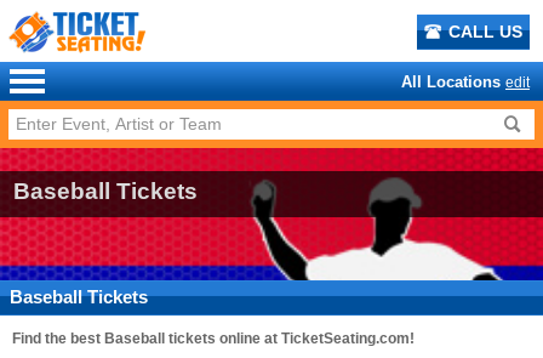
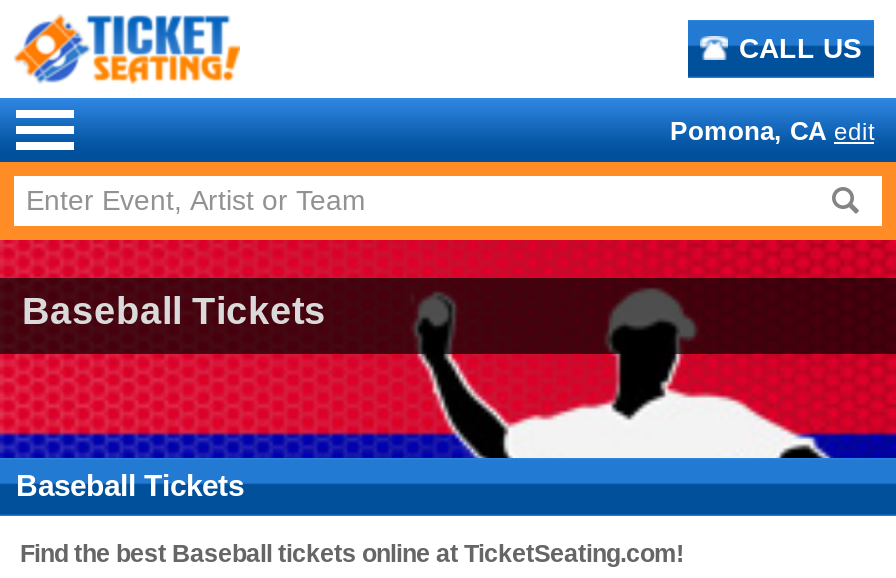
- All Locations edit
+ Pomona, CA edit
